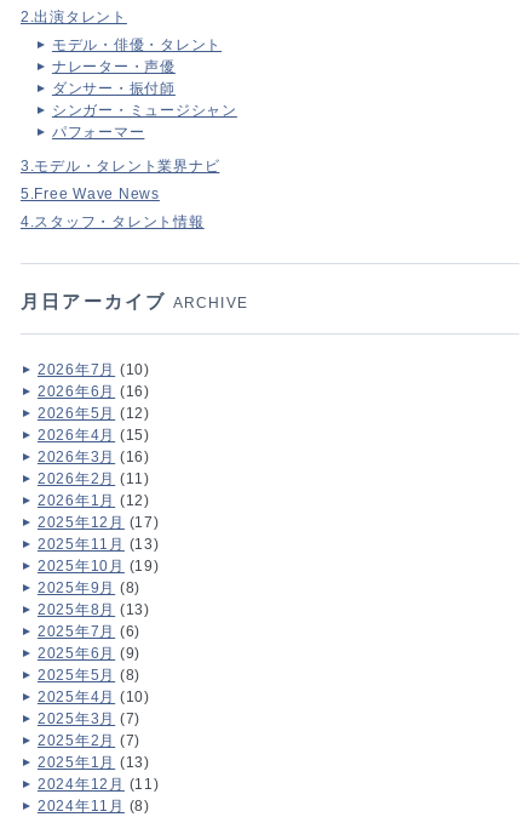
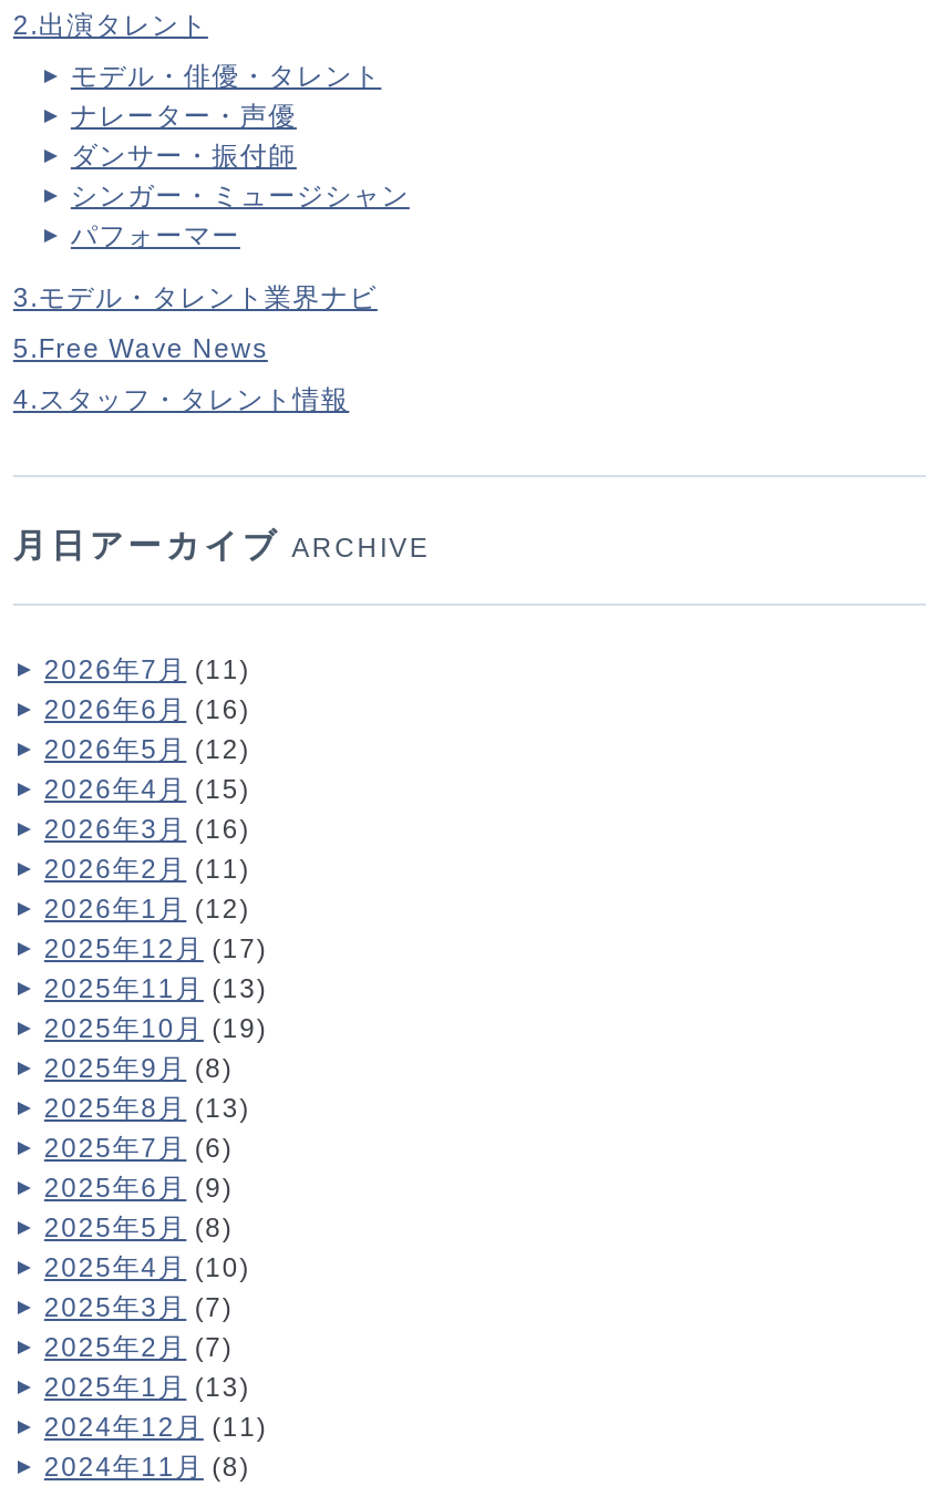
- 2026年7月(10)
+ 2026年7月(11)
